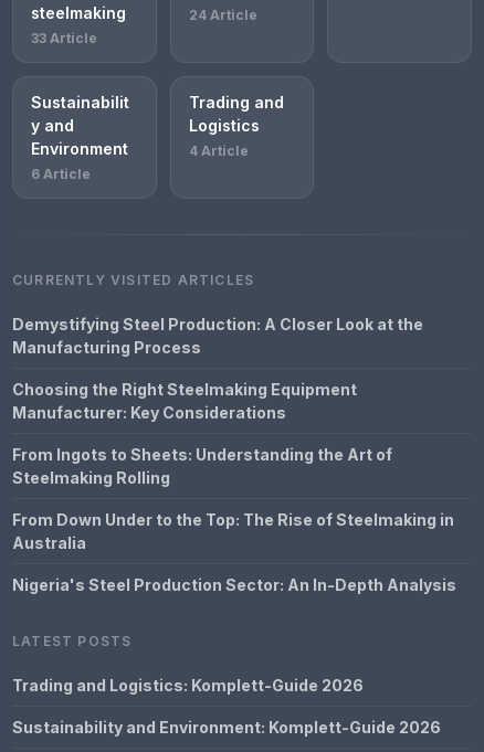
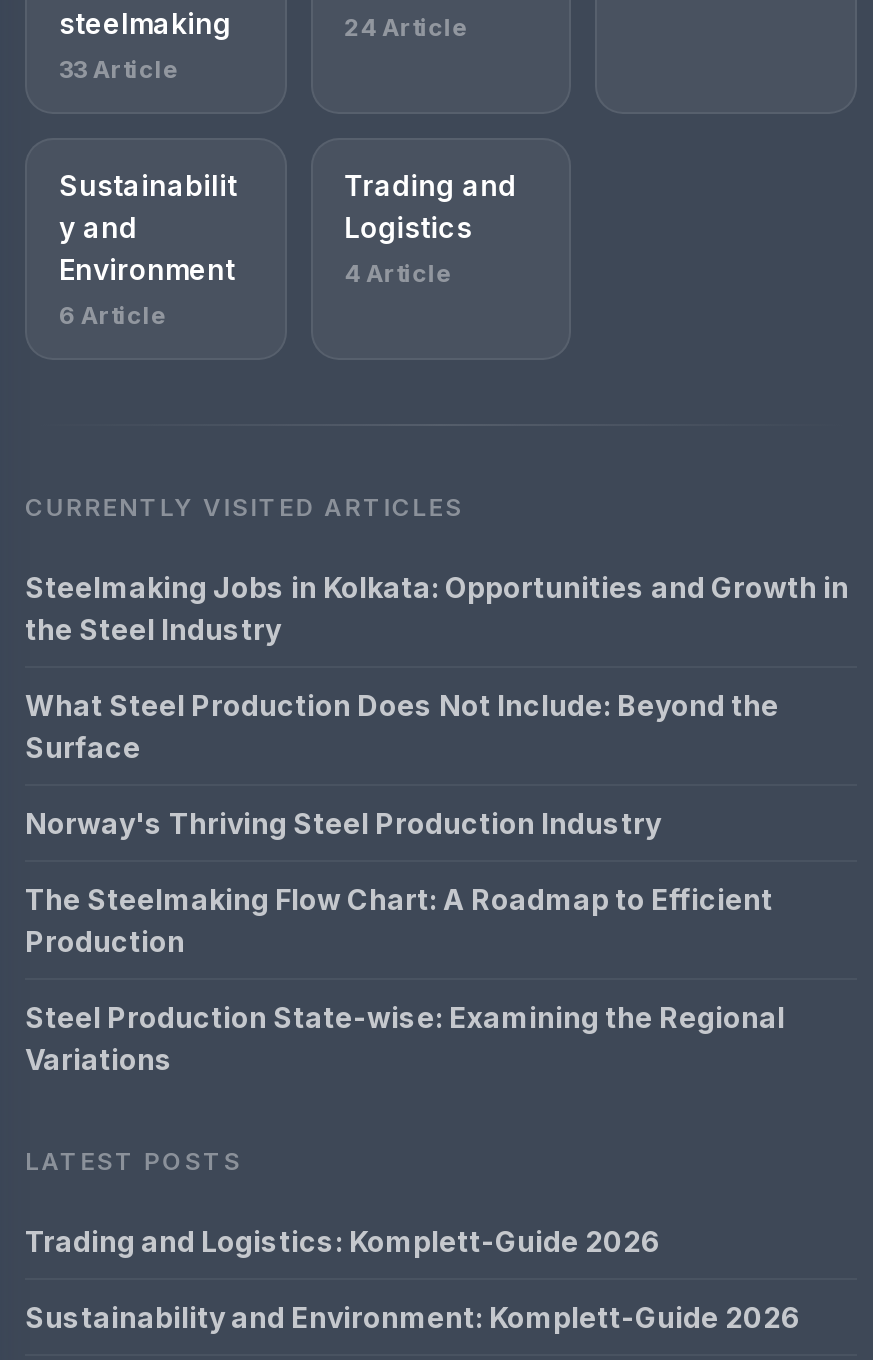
- Demystifying Steel Production: A Closer Look at the
- Manufacturing Process
+ Steelmaking Jobs in Kolkata: Opportunities and Growth in
+ the Steel Industry

- Choosing the Right Steelmaking Equipment
- Manufacturer: Key Considerations
+ What Steel Production Does Not Include: Beyond the
+ Surface

- From Ingots to Sheets: Understanding the Art of
- Steelmaking Rolling
+ Norway's Thriving Steel Production Industry

- From Down Under to the Top: The Rise of Steelmaking in
- Australia
+ The Steelmaking Flow Chart: A Roadmap to Efficient
+ Production

- Nigeria's Steel Production Sector: An In-Depth Analysis
+ Steel Production State-wise: Examining the Regional
+ Variations
